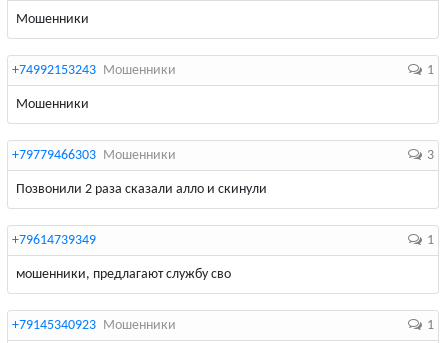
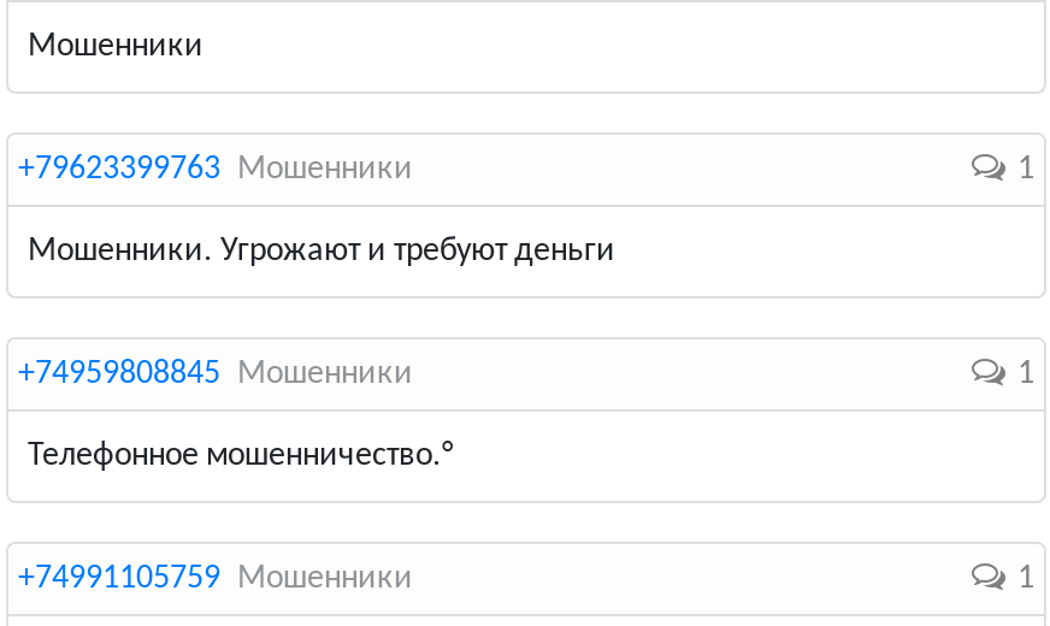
- +74992153243 Мошенники
+ +79623399763 Мошенники

- Мошенники
- +79779466303 Мошенники
- 3
- Позвонили 2 раза сказали алло и скинули
- +79614739349
+ Мошенники. Угрожают и требуют деньги
+ +74959808845 Мошенники

- мошенники, предлагают службу сво
+ Телефонное мошенничество.°

- +79145340923 Мошенники
+ +74991105759 Мошенники
